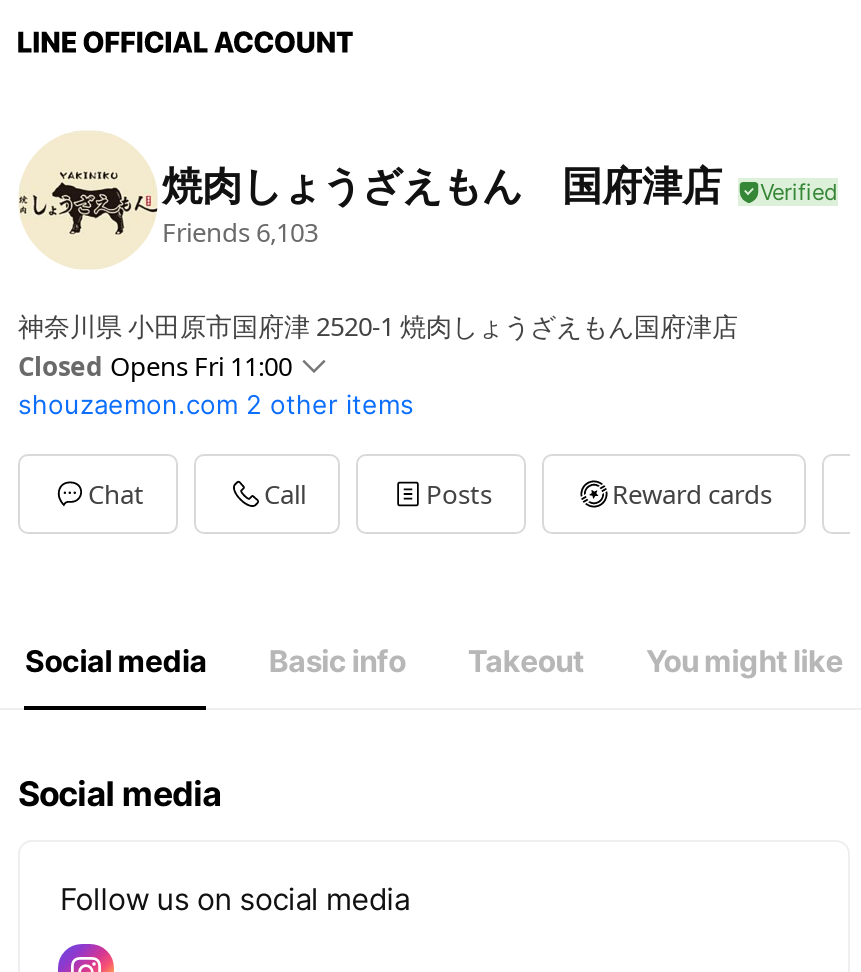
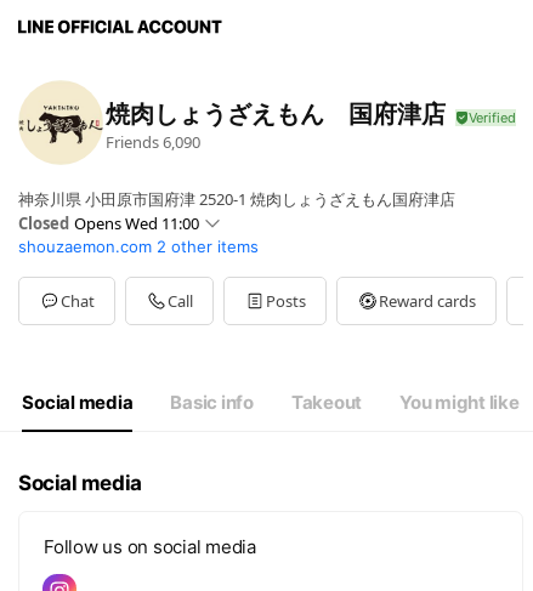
- Friends 6,103
+ Friends 6,090

- Closed Opens Fri 11:00
+ Closed Opens Wed 11:00
